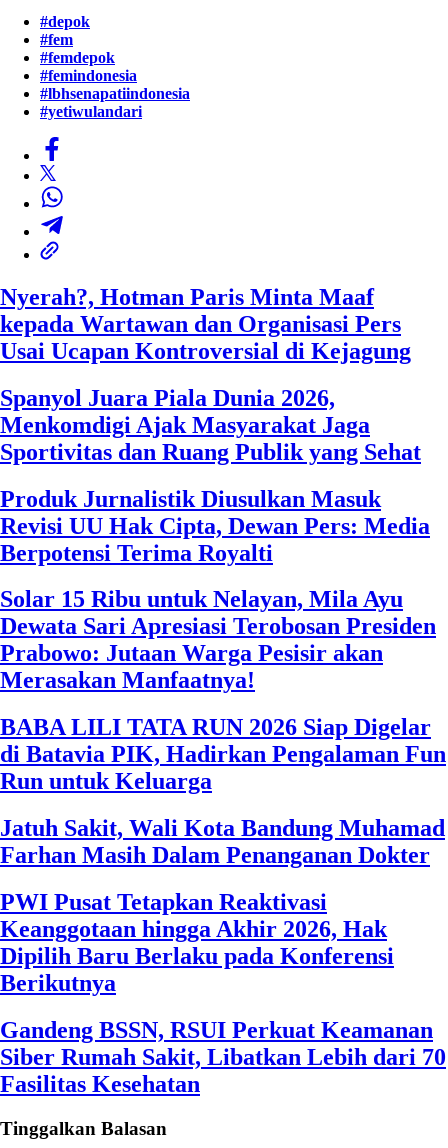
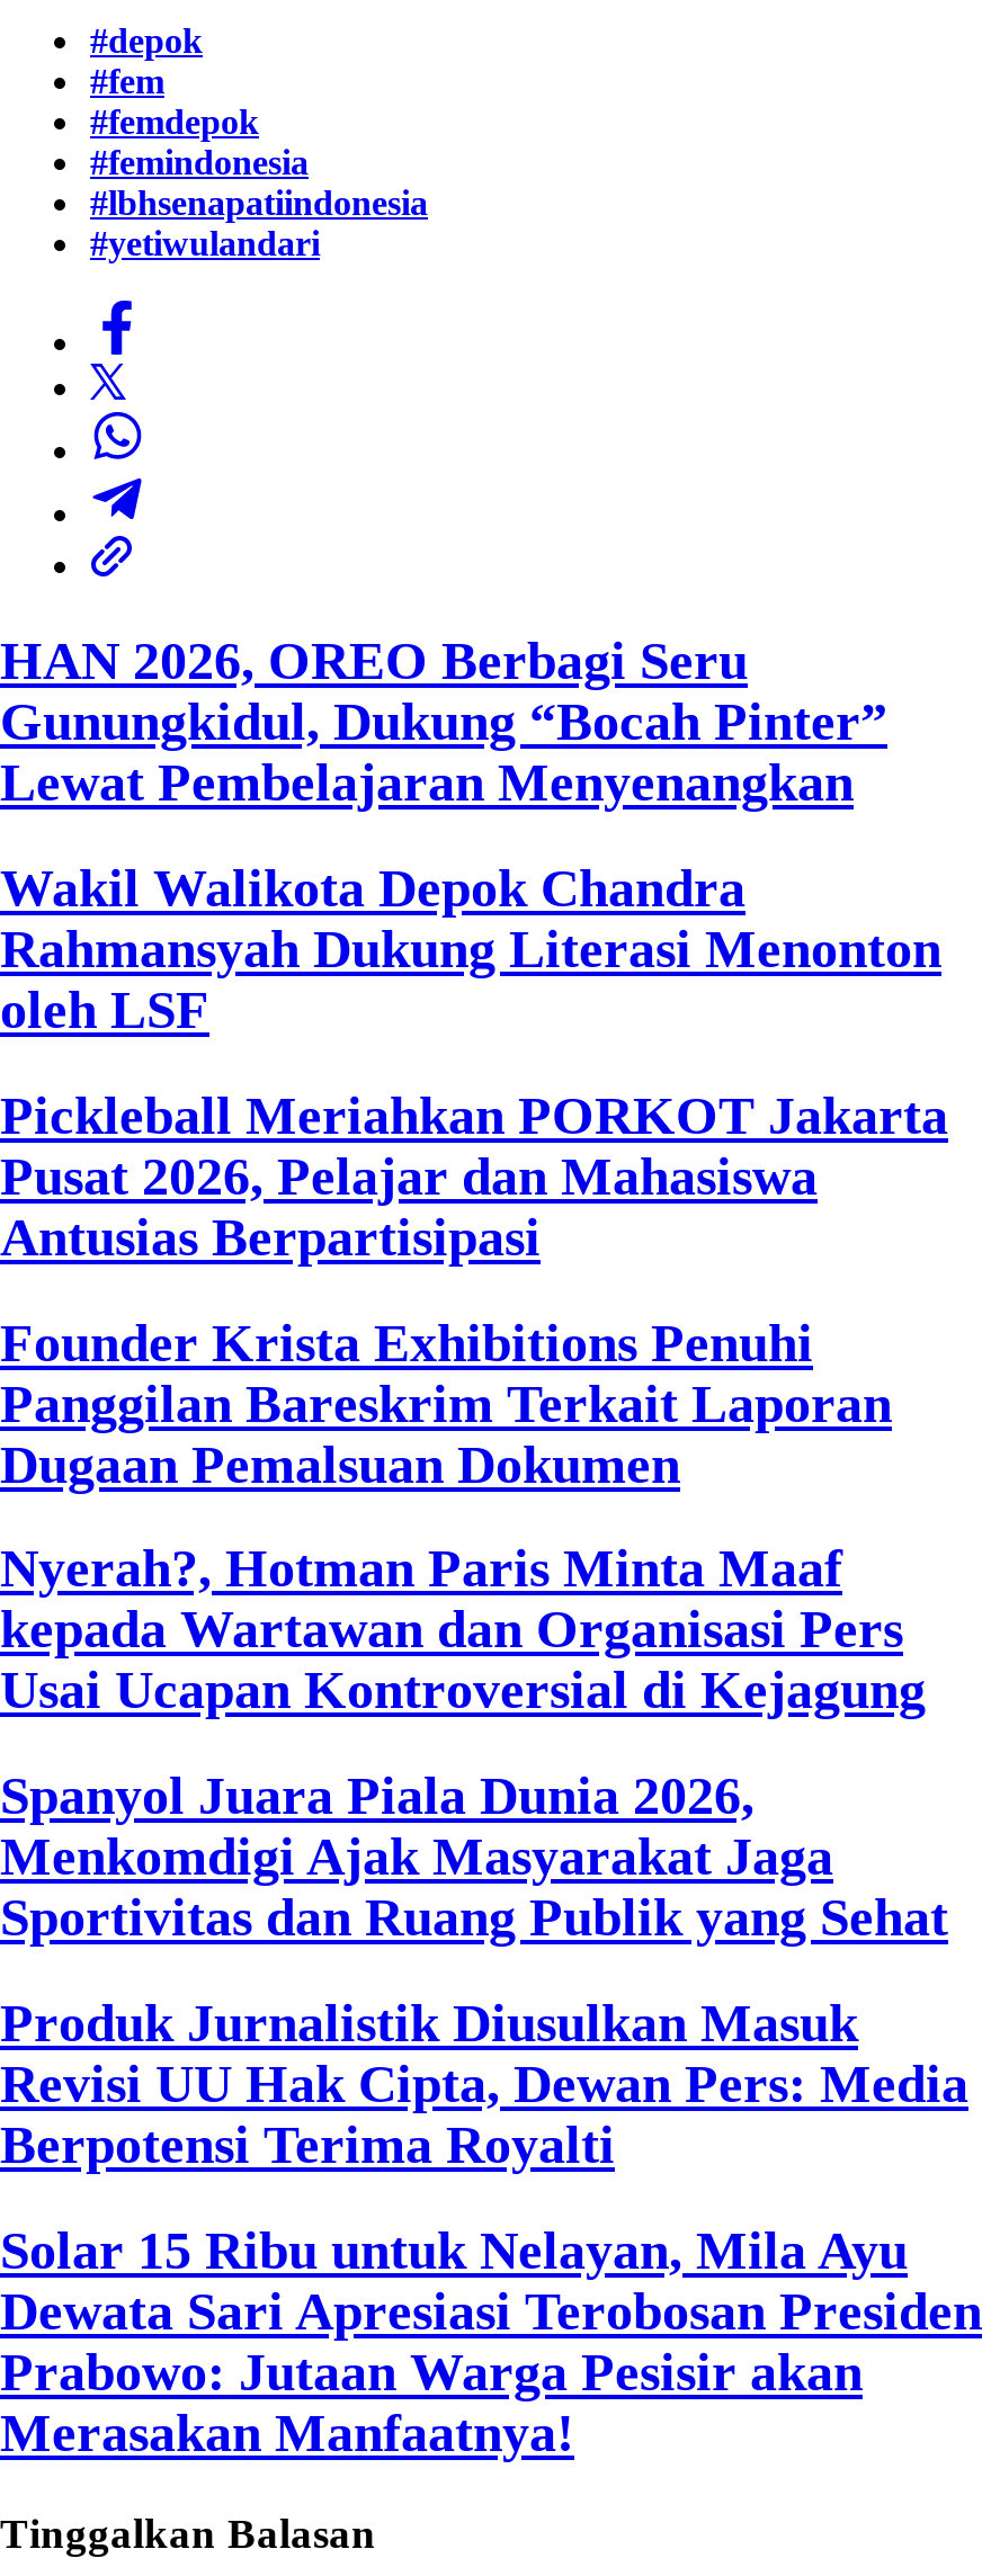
+ HAN 2026, OREO Berbagi Seru
+ Gunungkidul, Dukung “Bocah Pinter”
+ Lewat Pembelajaran Menyenangkan
+ Wakil Walikota Depok Chandra
+ Rahmansyah Dukung Literasi Menonton
+ oleh LSF
+ Pickleball Meriahkan PORKOT Jakarta
+ Pusat 2026, Pelajar dan Mahasiswa
+ Antusias Berpartisipasi
+ Founder Krista Exhibitions Penuhi
+ Panggilan Bareskrim Terkait Laporan
+ Dugaan Pemalsuan Dokumen

moved down: Nyerah?, Hotman Paris Minta Maaf | kepada Wartawan dan Organisasi Pers | Usai Ucapan Kontroversial di Kejagung | ... | Prabowo: Jutaan Warga Pesisir akan | Merasakan Manfaatnya!

- BABA LILI TATA RUN 2026 Siap Digelar
- di Batavia PIK, Hadirkan Pengalaman Fun
- Run untuk Keluarga
- Jatuh Sakit, Wali Kota Bandung Muhamad
- Farhan Masih Dalam Penanganan Dokter
- PWI Pusat Tetapkan Reaktivasi
- Keanggotaan hingga Akhir 2026, Hak
- Dipilih Baru Berlaku pada Konferensi
- Berikutnya
- Gandeng BSSN, RSUI Perkuat Keamanan
- Siber Rumah Sakit, Libatkan Lebih dari 70
- Fasilitas Kesehatan
